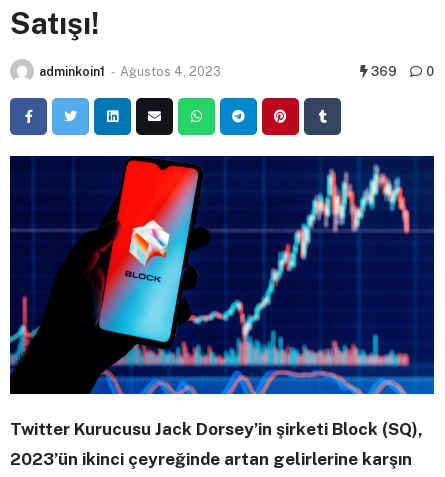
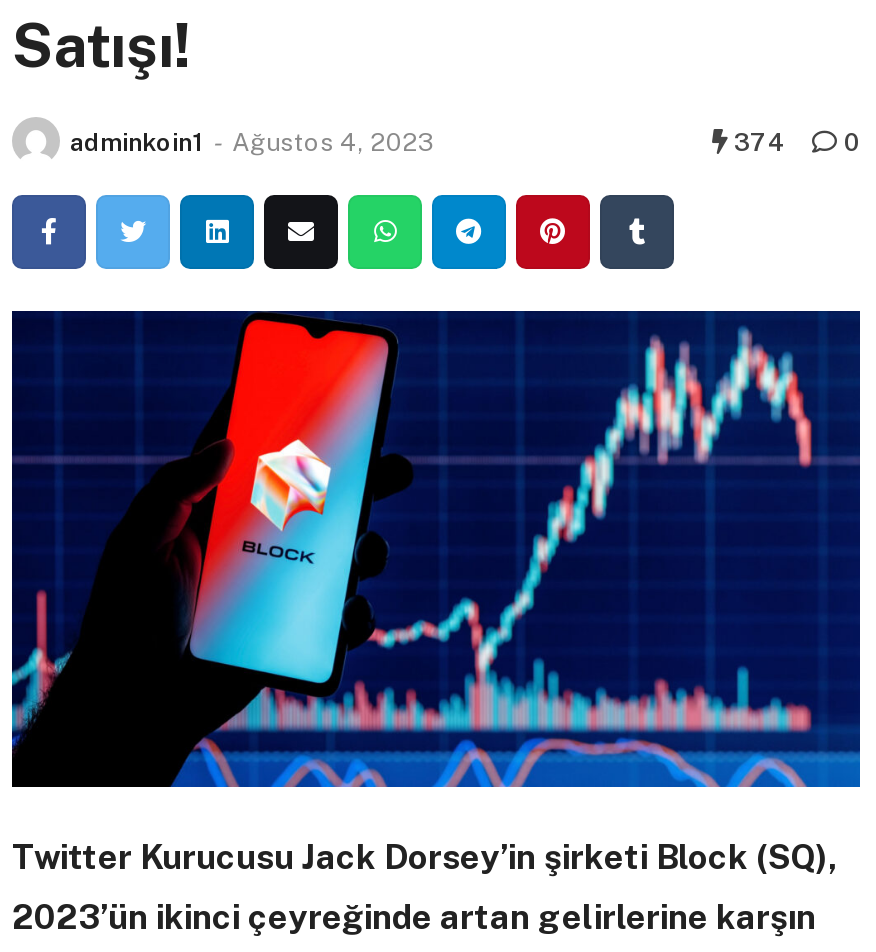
- 369 0
+ 374 0
